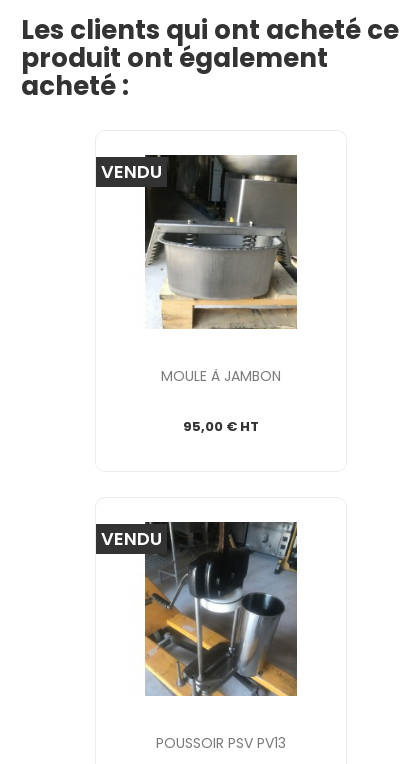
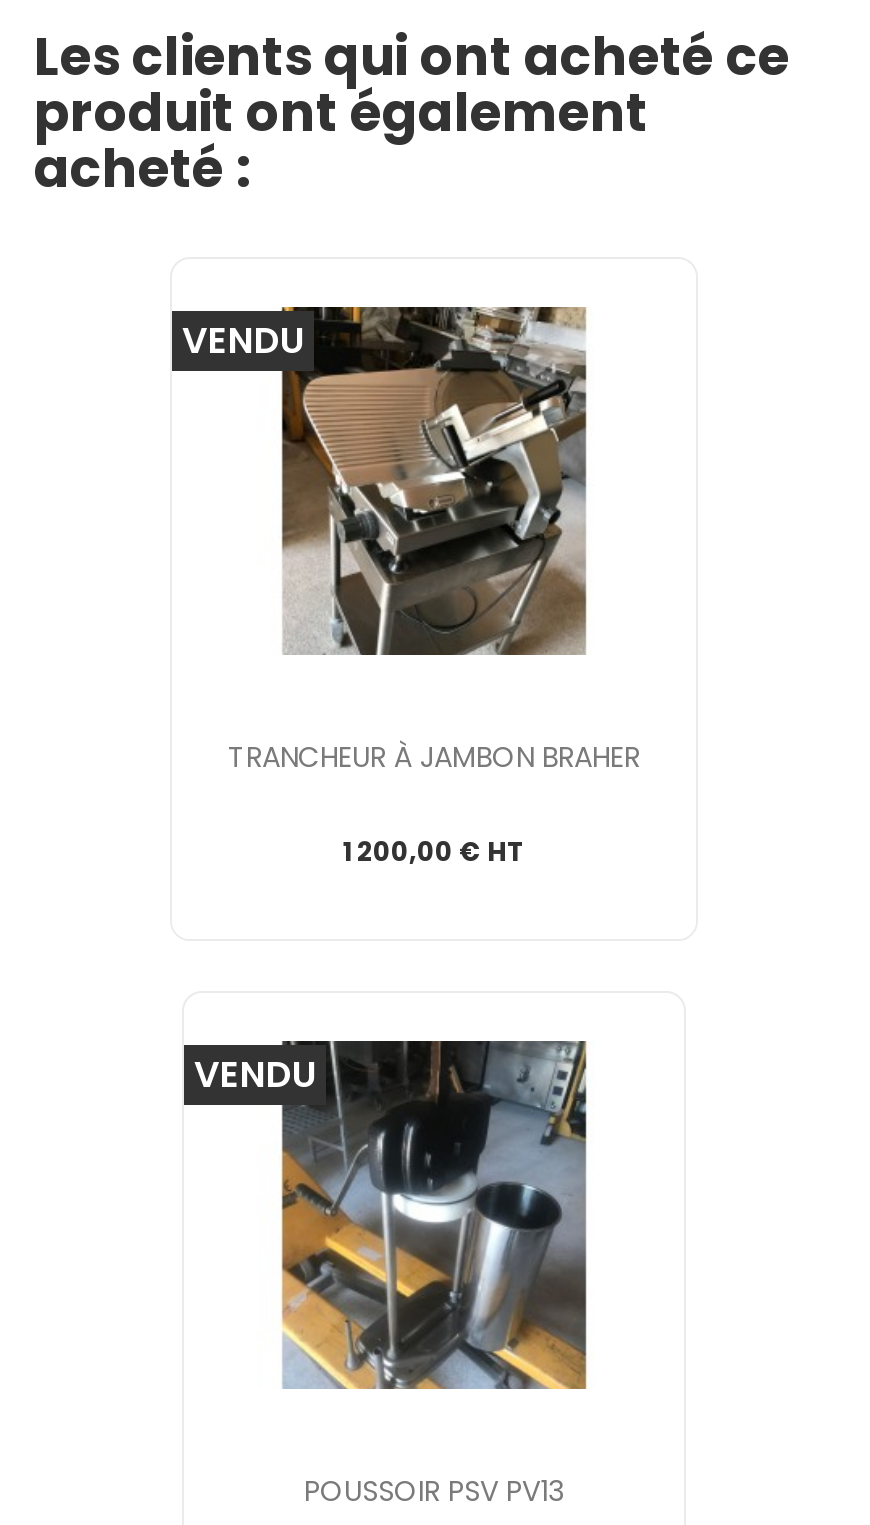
- [image]
- MOULE À JAMBON
+ [image]
+ TRANCHEUR À JAMBON BRAHER

- 95,00 € HT
+ 1 200,00 € HT
